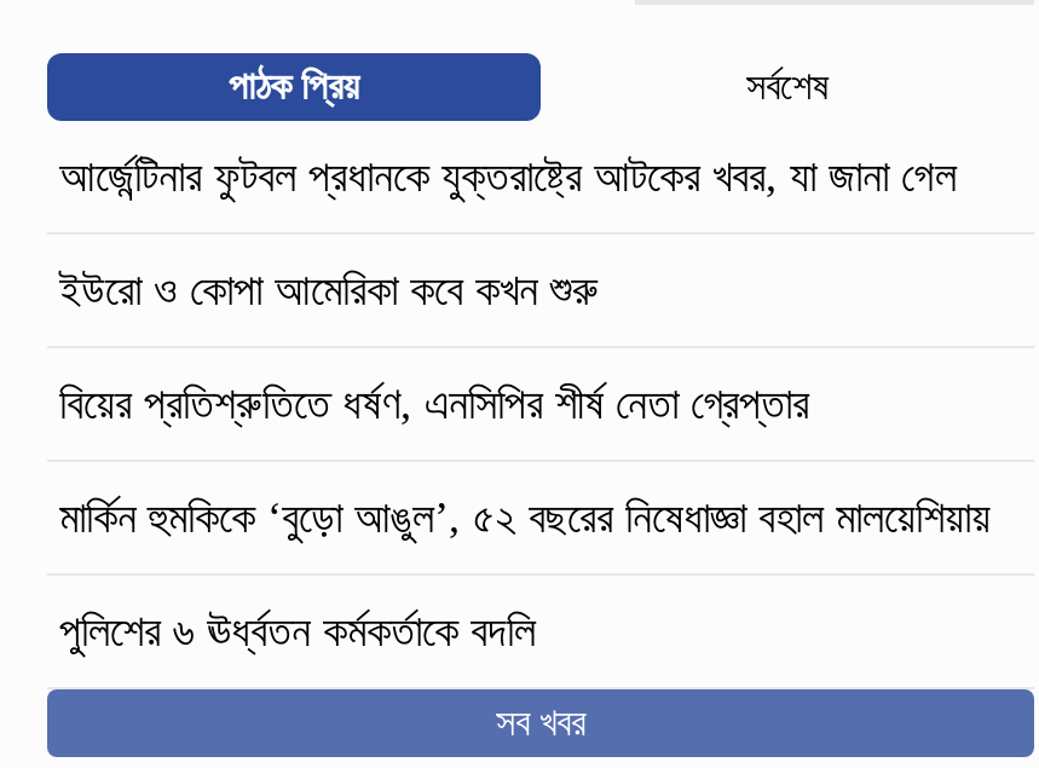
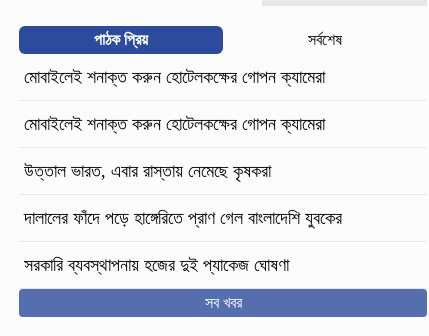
- আর্জেন্টিনার ফুটবল প্রধানকে যুক্তরাষ্ট্রে আটকের খবর, যা জানা গেল
+ মোবাইলেই শনাক্ত করুন হোটেলকক্ষের গোপন ক্যামেরা

- ইউরো ও কোপা আমেরিকা কবে কখন শুরু
+ মোবাইলেই শনাক্ত করুন হোটেলকক্ষের গোপন ক্যামেরা

- বিয়ের প্রতিশ্রুতিতে ধর্ষণ, এনসিপির শীর্ষ নেতা গ্রেপ্তার
+ উত্তাল ভারত, এবার রাস্তায় নেমেছে কৃষকরা

- মার্কিন হুমকিকে ‘বুড়ো আঙুল’, ৫২ বছরের নিষেধাজ্ঞা বহাল মালয়েশিয়ায়
+ দালালের ফাঁদে পড়ে হাঙ্গেরিতে প্রাণ গেল বাংলাদেশি যুবকের

- পুলিশের ৬ ঊর্ধ্বতন কর্মকর্তাকে বদলি
+ সরকারি ব্যবস্থাপনায় হজের দুই প্যাকেজ ঘোষণা
